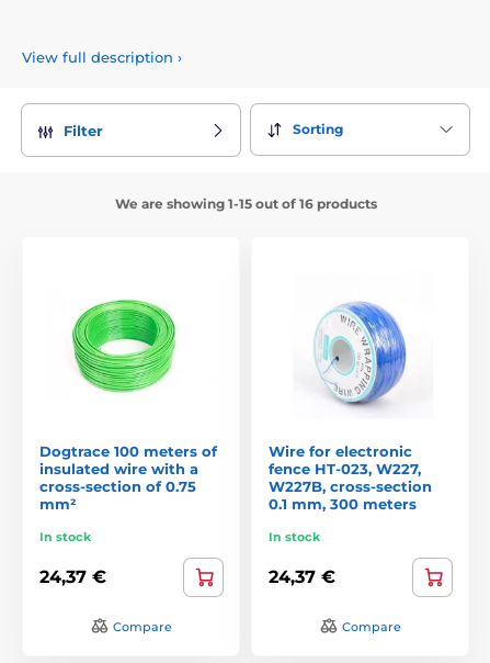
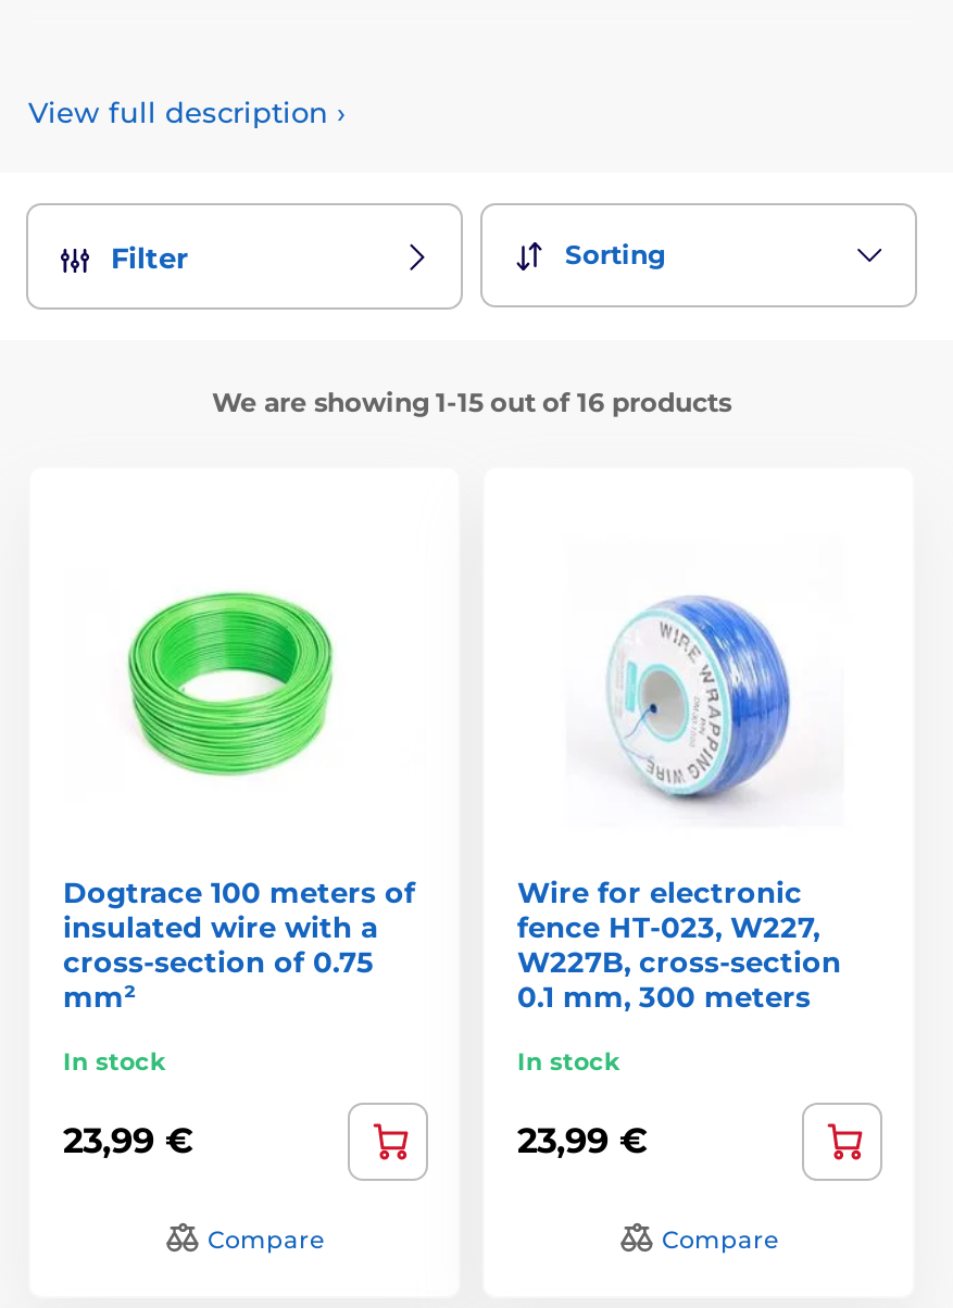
- 24,37 €
+ 23,99 €

- 24,37 €
+ 23,99 €
